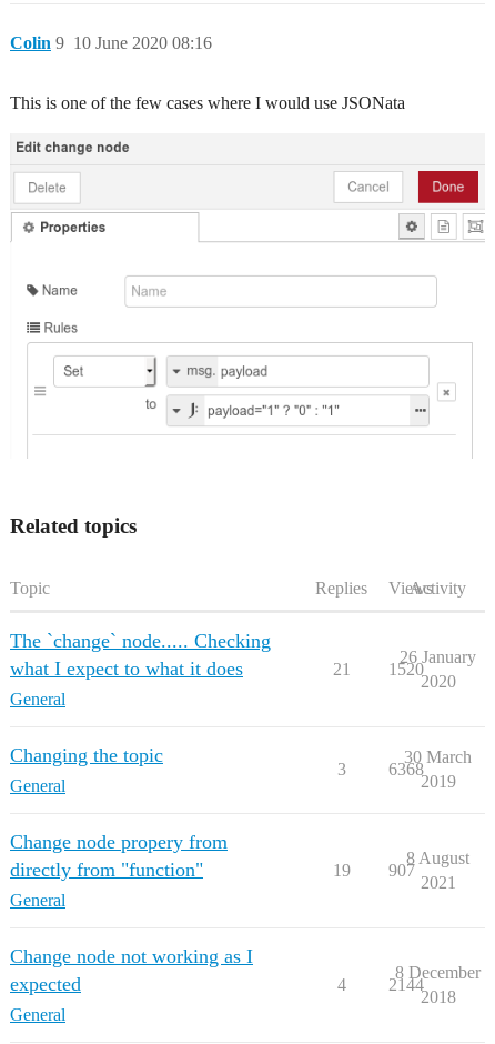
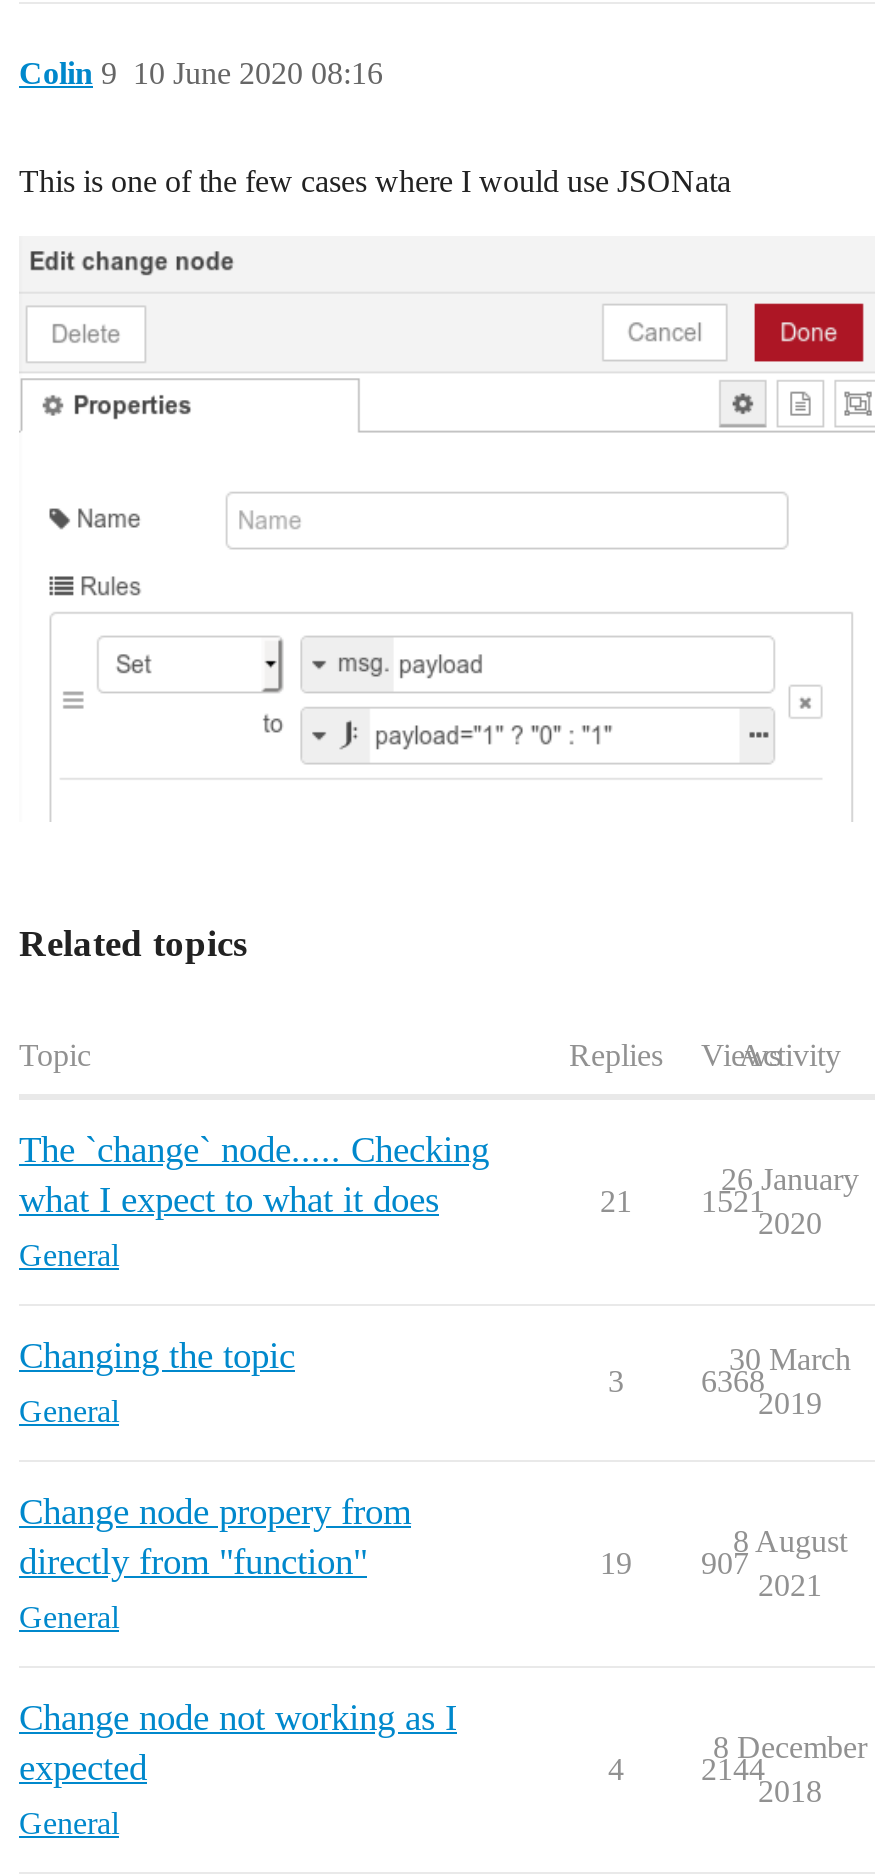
- 1520
+ 1521
